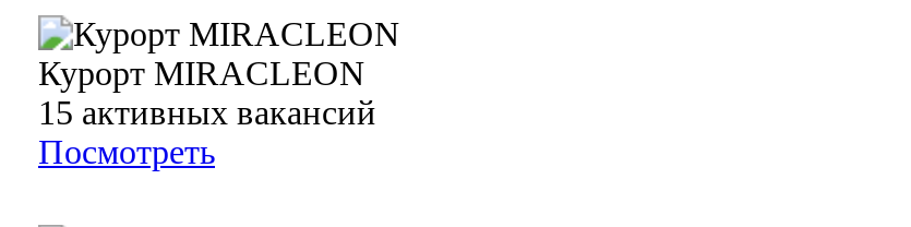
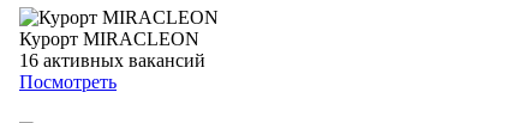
- 15 активных вакансий
+ 16 активных вакансий
